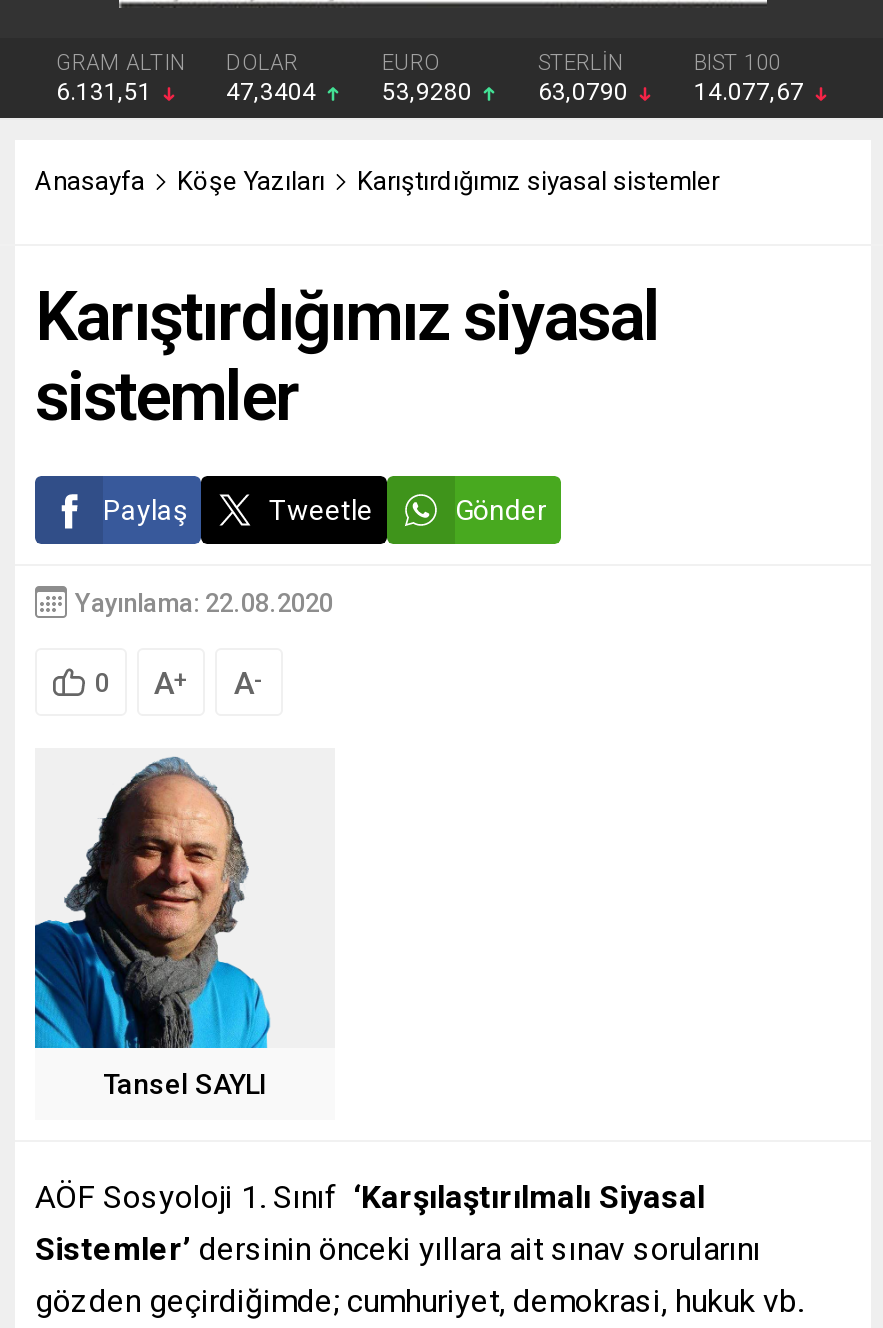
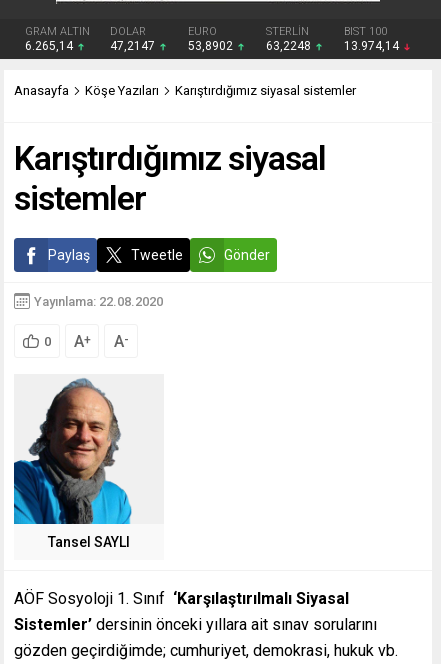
- 6.131,51
+ 6.265,14

- 47,3404
+ 47,2147

- 53,9280
+ 53,8902

- 63,0790
+ 63,2248

- 14.077,67
+ 13.974,14
